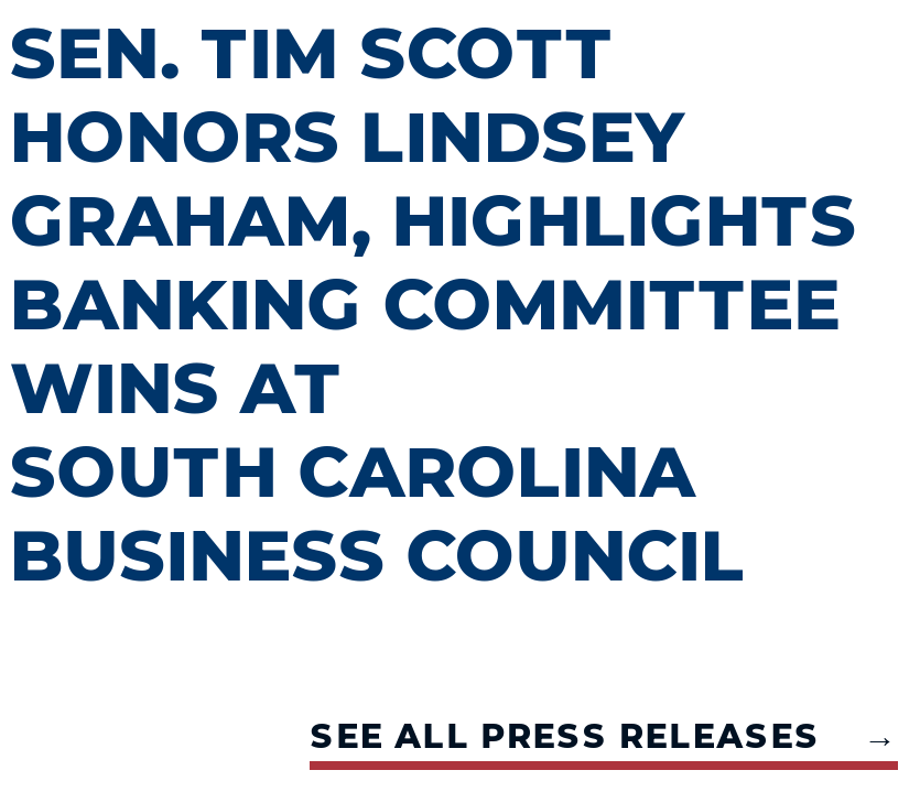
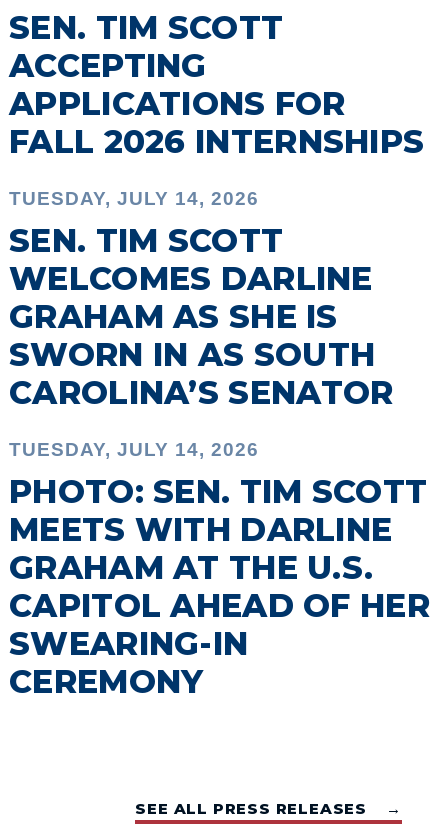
- HONORS LINDSEY
- GRAHAM, HIGHLIGHTS
- BANKING COMMITTEE
- WINS AT
- SOUTH CAROLINA
- BUSINESS COUNCIL
+ ACCEPTING
+ APPLICATIONS FOR
+ FALL 2026 INTERNSHIPS
+ TUESDAY, JULY 14, 2026
+ SEN. TIM SCOTT
+ WELCOMES DARLINE
+ GRAHAM AS SHE IS
+ SWORN IN AS SOUTH
+ CAROLINA’S SENATOR
+ TUESDAY, JULY 14, 2026
+ PHOTO: SEN. TIM SCOTT
+ MEETS WITH DARLINE
+ GRAHAM AT THE U.S.
+ CAPITOL AHEAD OF HER
+ SWEARING-IN
+ CEREMONY
